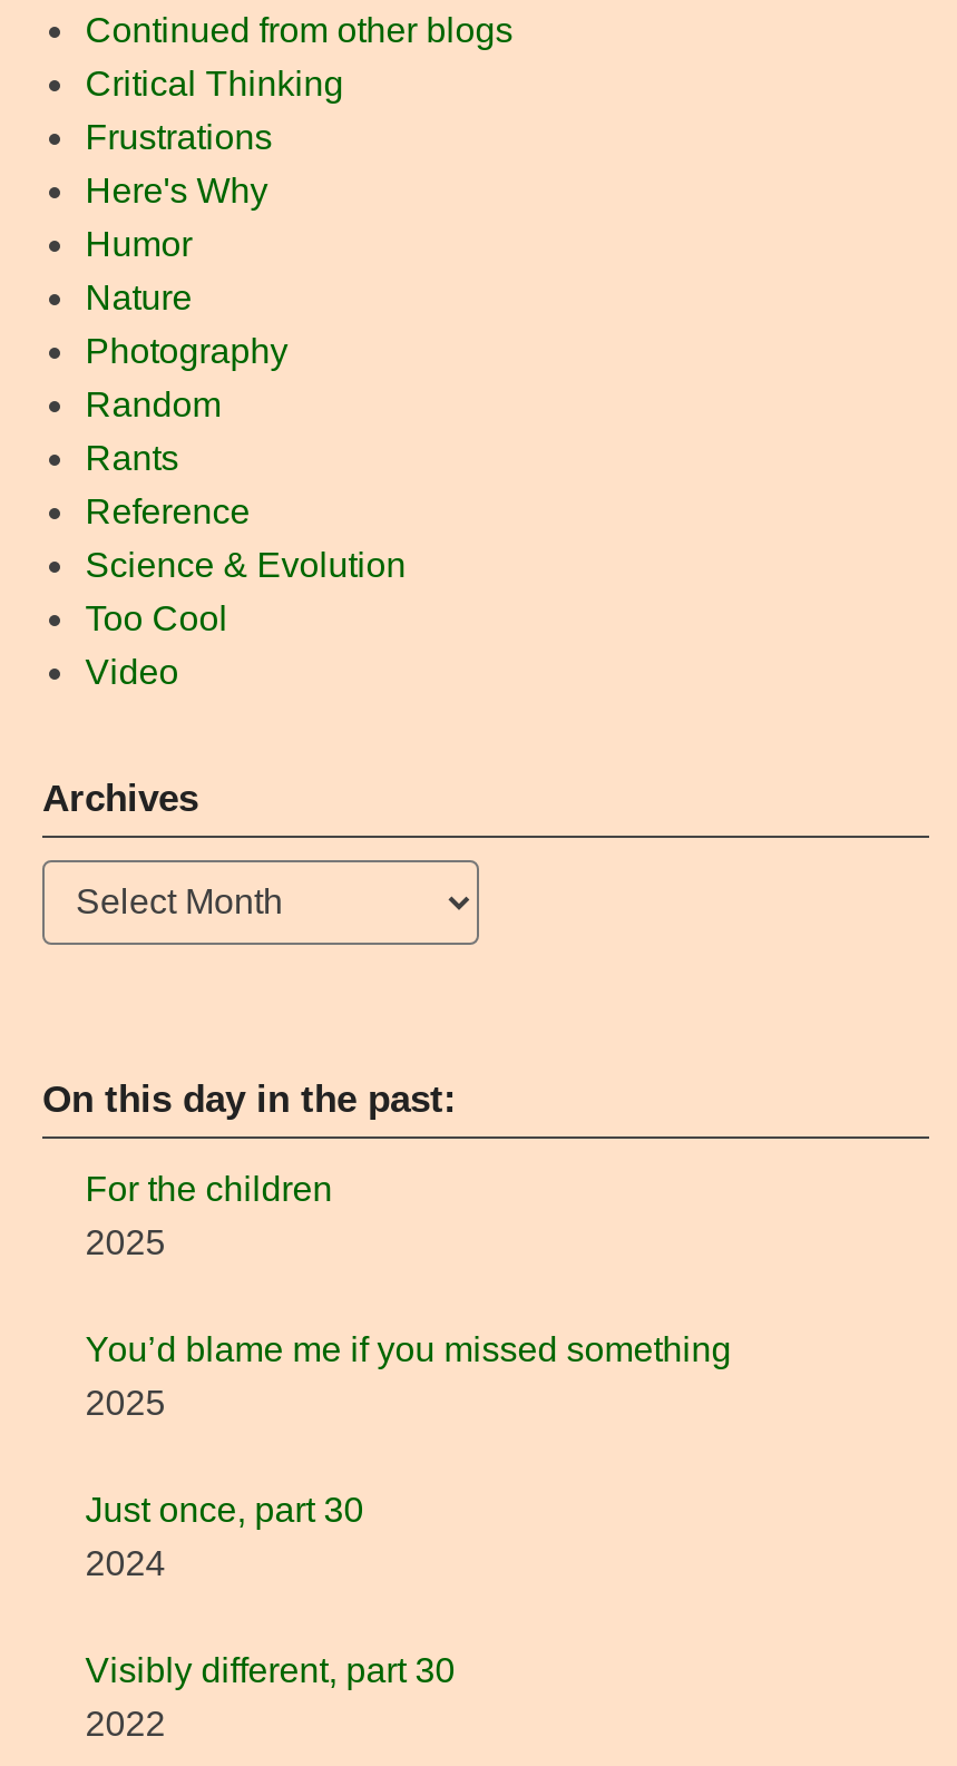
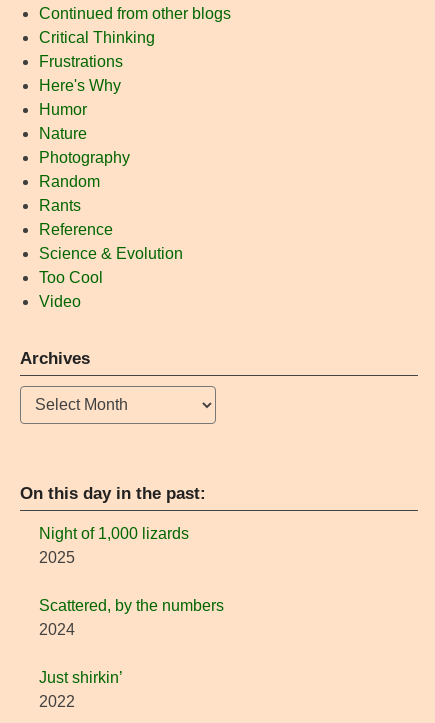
- For the children
+ Night of 1,000 lizards

- You’d blame me if you missed something
- 2025
- Just once, part 30
+ Scattered, by the numbers

- Visibly different, part 30
+ Just shirkin’
